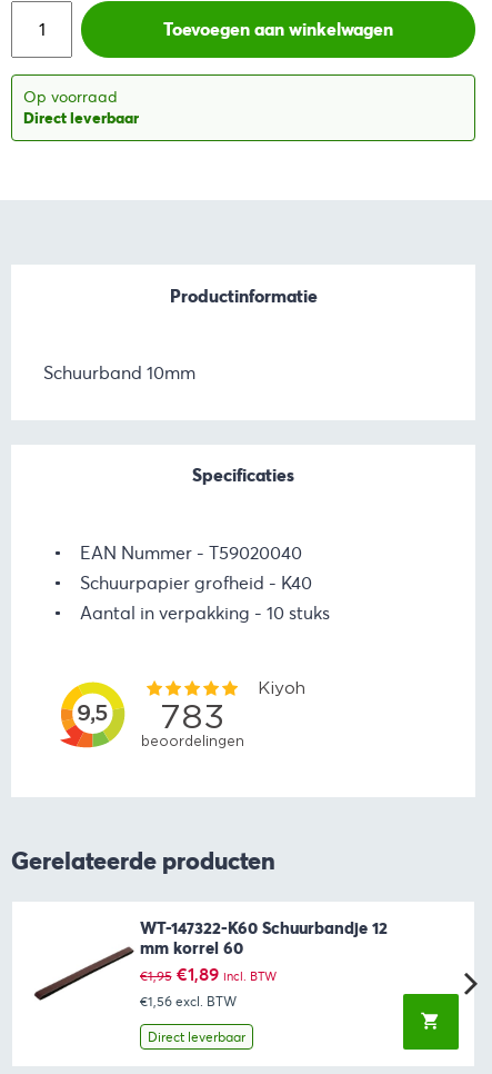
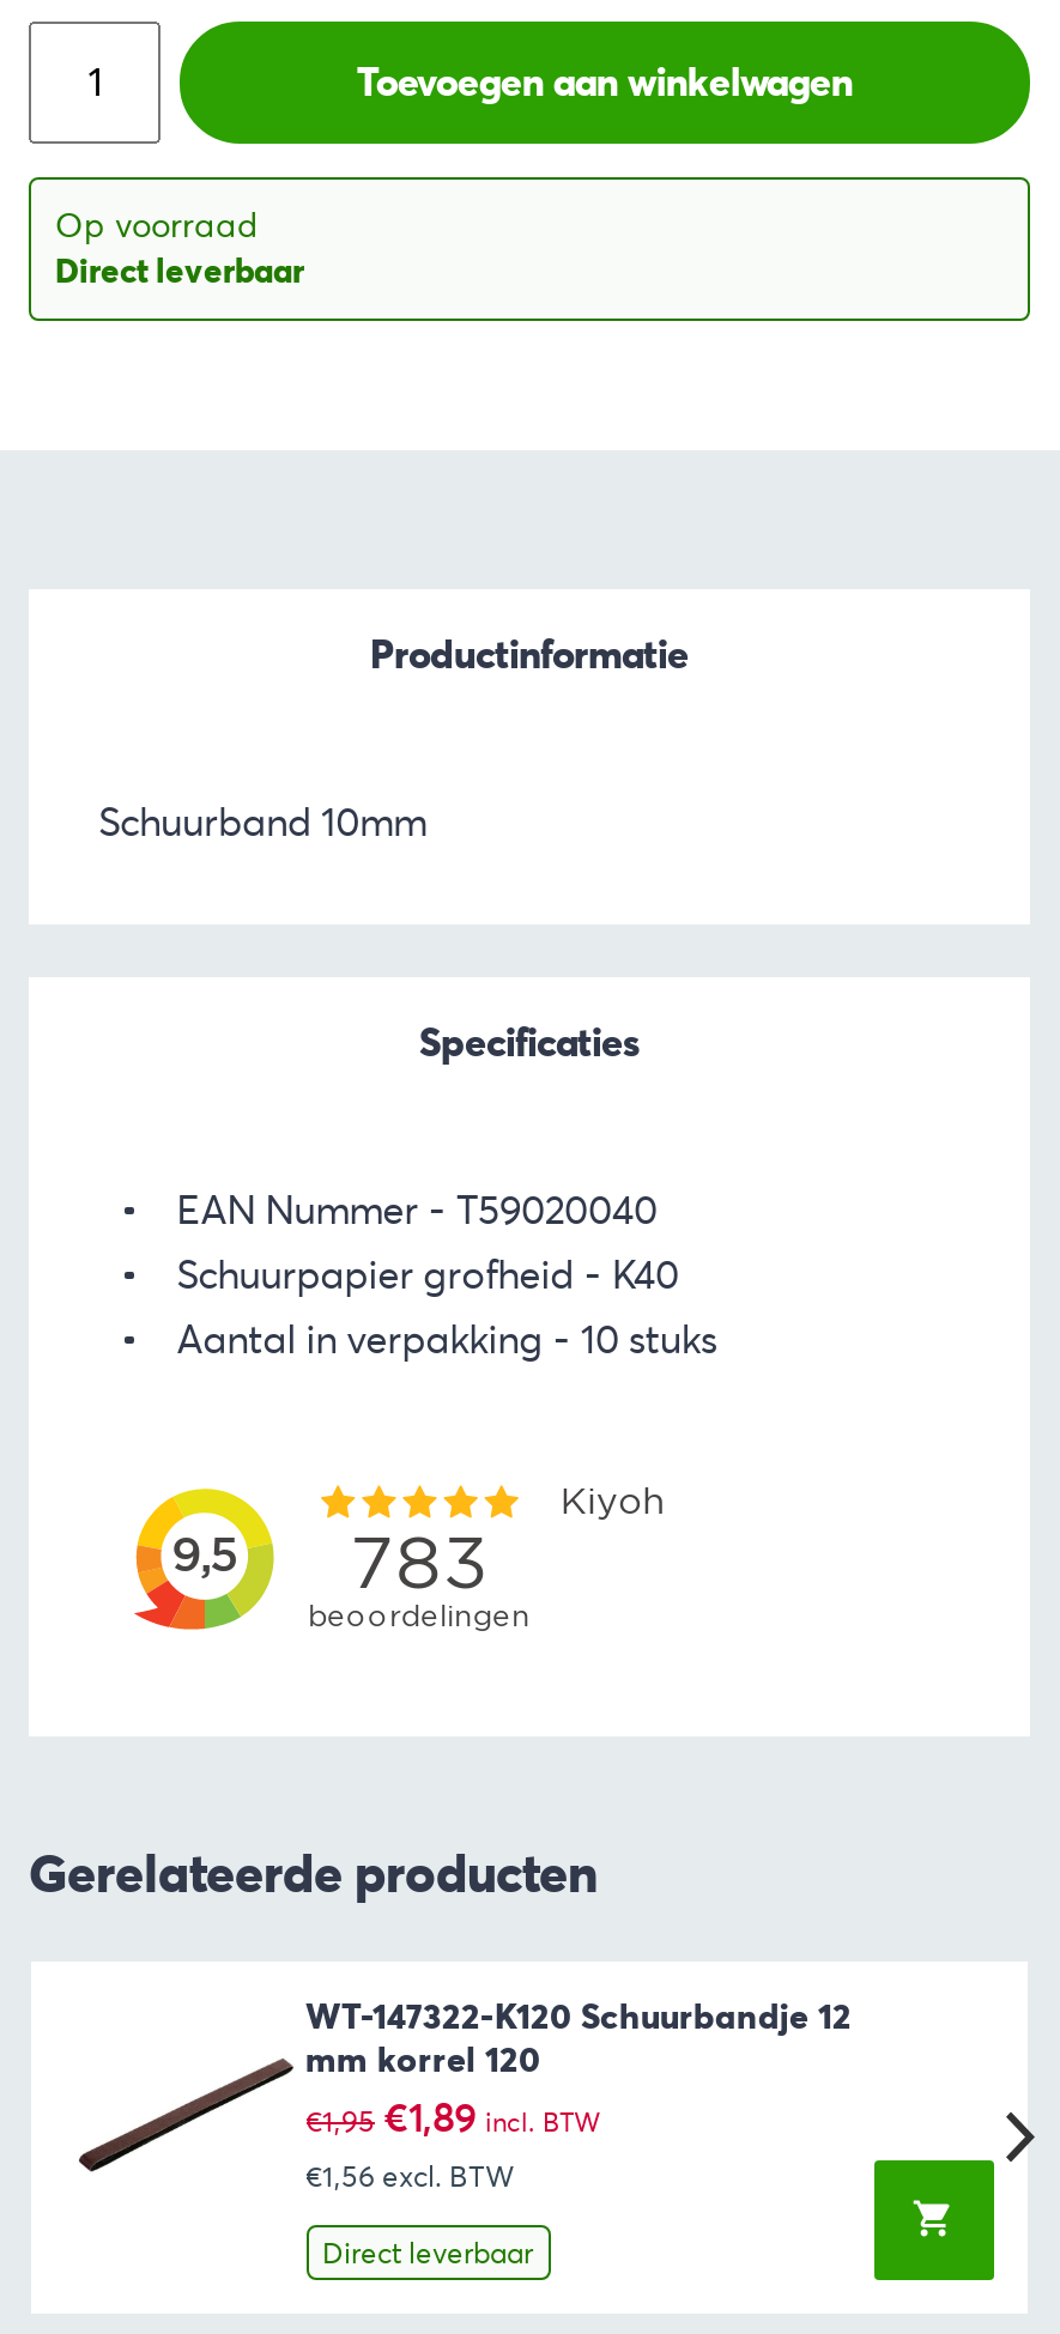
- WT-147322-K60 Schuurbandje 12
+ WT-147322-K120 Schuurbandje 12

- mm korrel 60
+ mm korrel 120
